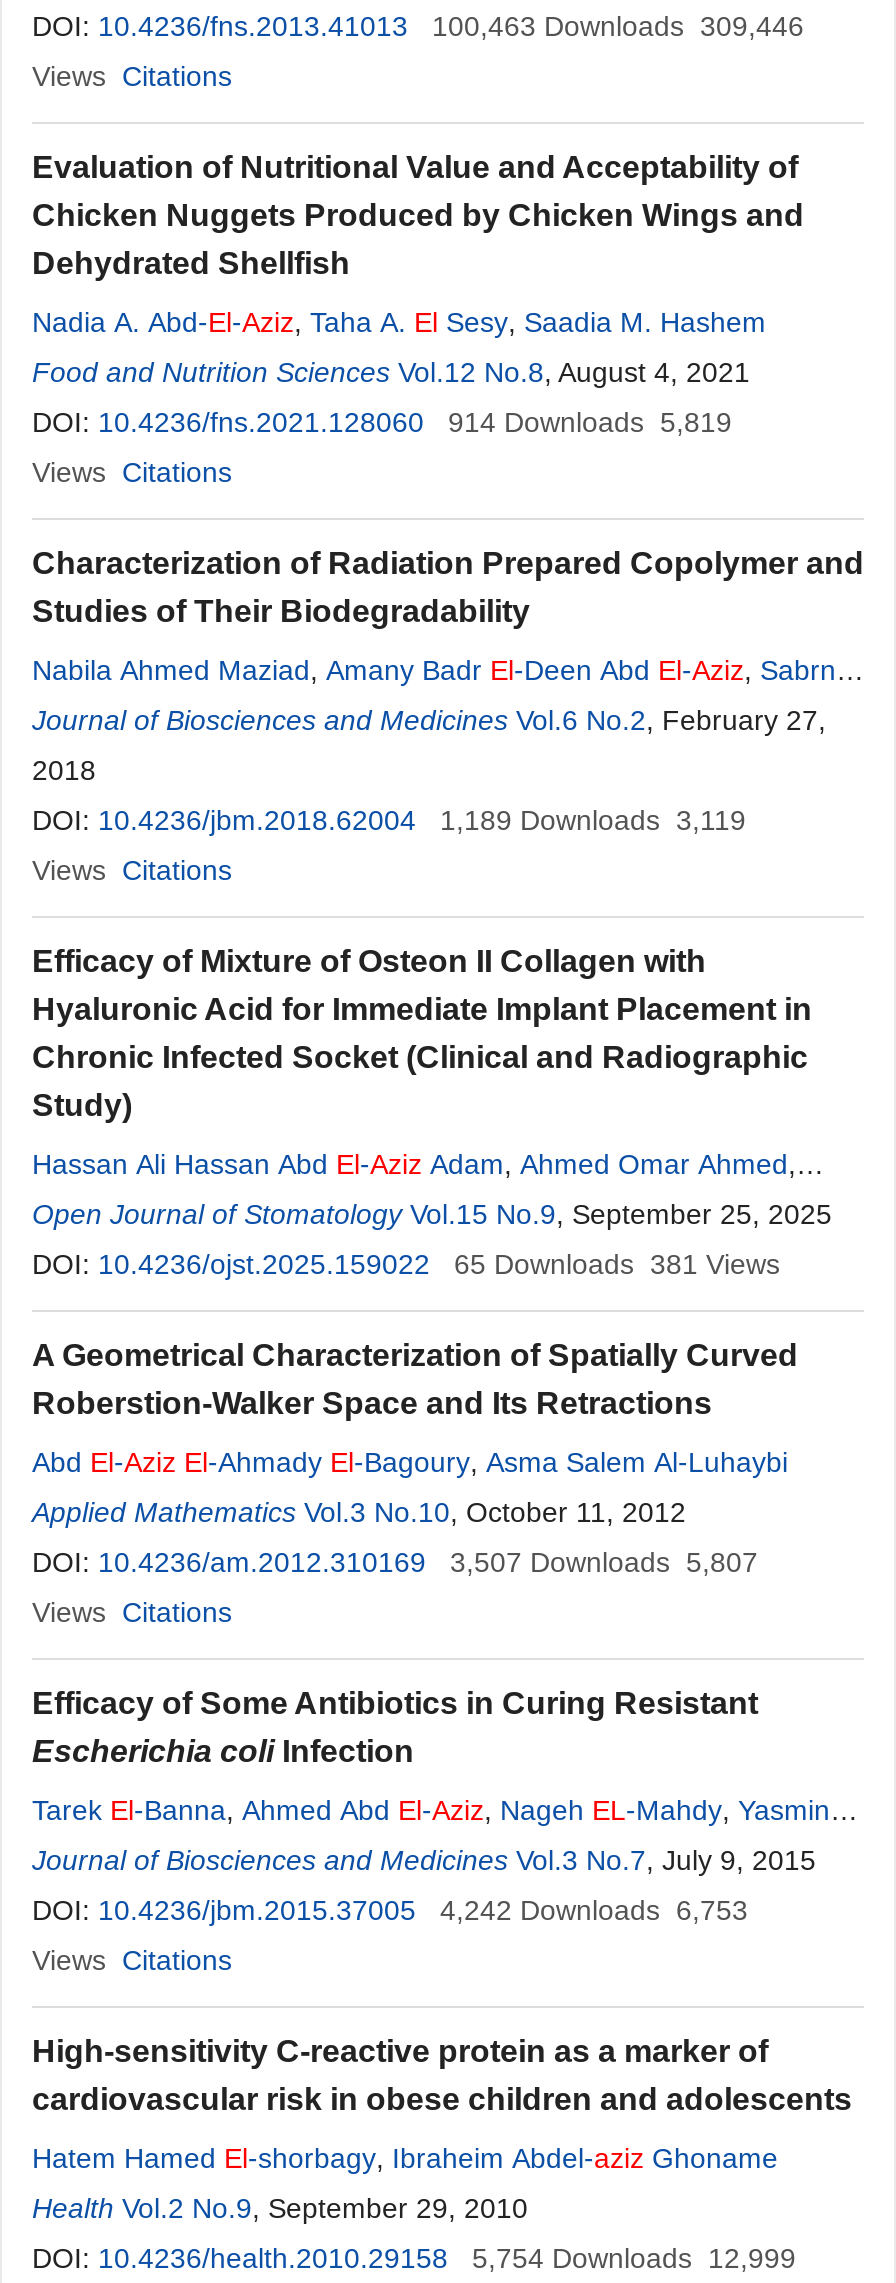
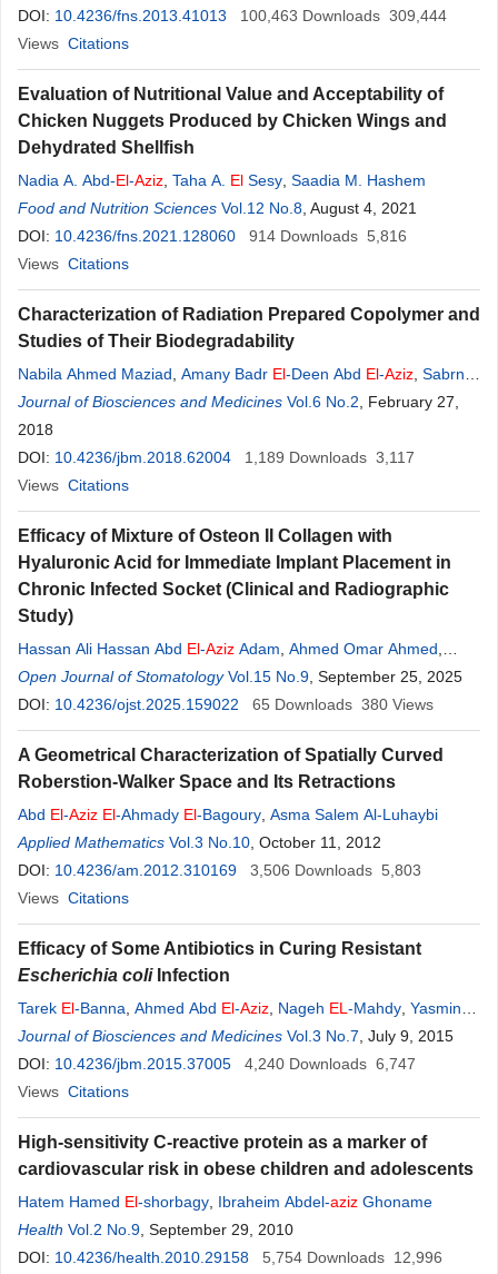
- DOI: 10.4236/fns.2013.41013 100,463 Downloads 309,446
+ DOI: 10.4236/fns.2013.41013 100,463 Downloads 309,444

- DOI: 10.4236/fns.2021.128060 914 Downloads 5,819
+ DOI: 10.4236/fns.2021.128060 914 Downloads 5,816

- DOI: 10.4236/jbm.2018.62004 1,189 Downloads 3,119
+ DOI: 10.4236/jbm.2018.62004 1,189 Downloads 3,117

- 65 Downloads 381 Views
+ 65 Downloads 380 Views

- DOI: 10.4236/am.2012.310169 3,507 Downloads 5,807
+ DOI: 10.4236/am.2012.310169 3,506 Downloads 5,803

- DOI: 10.4236/jbm.2015.37005 4,242 Downloads 6,753
+ DOI: 10.4236/jbm.2015.37005 4,240 Downloads 6,747

- DOI: 10.4236/health.2010.29158 5,754 Downloads 12,999
+ DOI: 10.4236/health.2010.29158 5,754 Downloads 12,996
